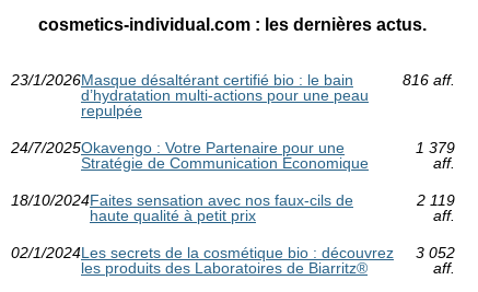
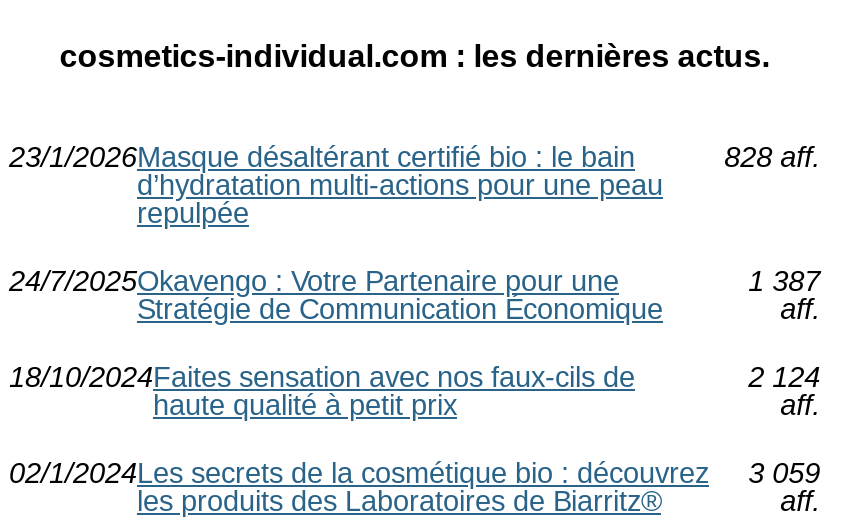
- 816 aff.
+ 828 aff.

- 1 379
+ 1 387

- 2 119
+ 2 124

- 02/1/2024Les secrets de la cosmétique bio : découvrez 3 052
+ 02/1/2024Les secrets de la cosmétique bio : découvrez 3 059
